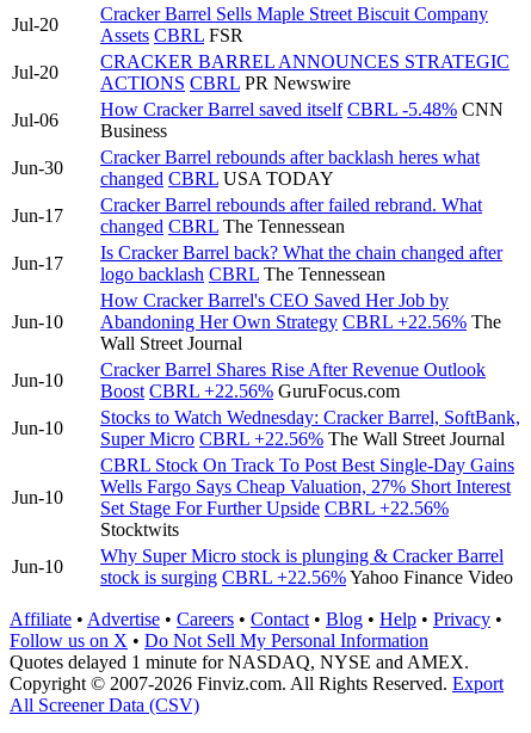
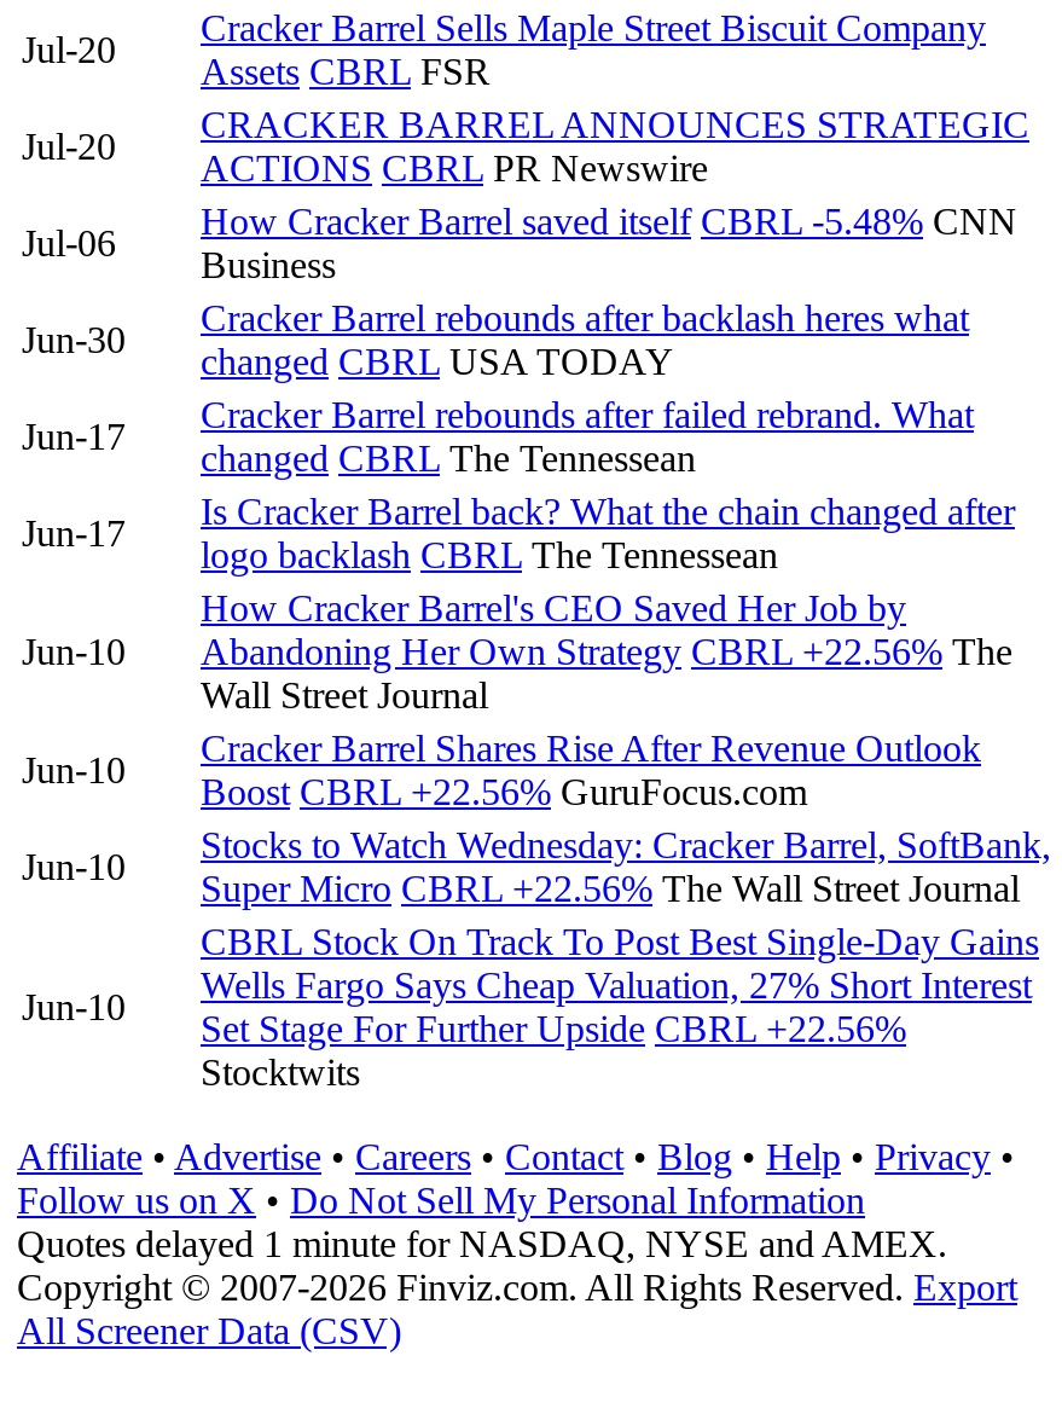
- Why Super Micro stock is plunging & Cracker Barrel
- stock is surging CBRL +22.56% Yahoo Finance Video

- Jun-10
